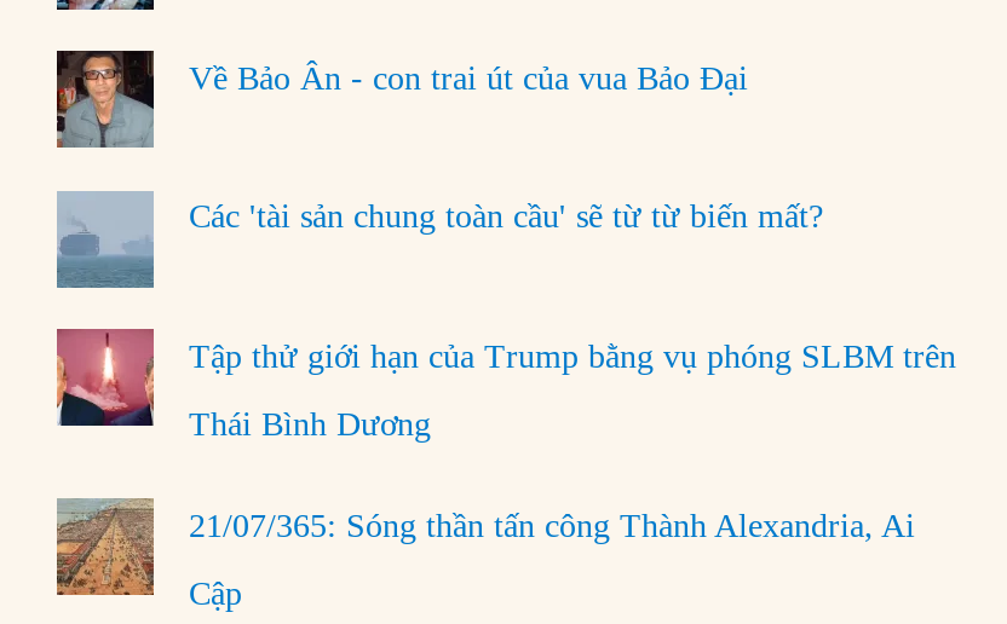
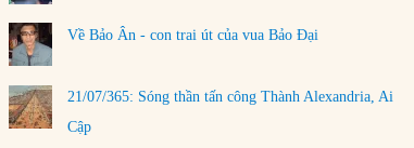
- [image]
- Các 'tài sản chung toàn cầu' sẽ từ từ biến mất?

- [image]
- Tập thử giới hạn của Trump bằng vụ phóng SLBM trên
- Thái Bình Dương
